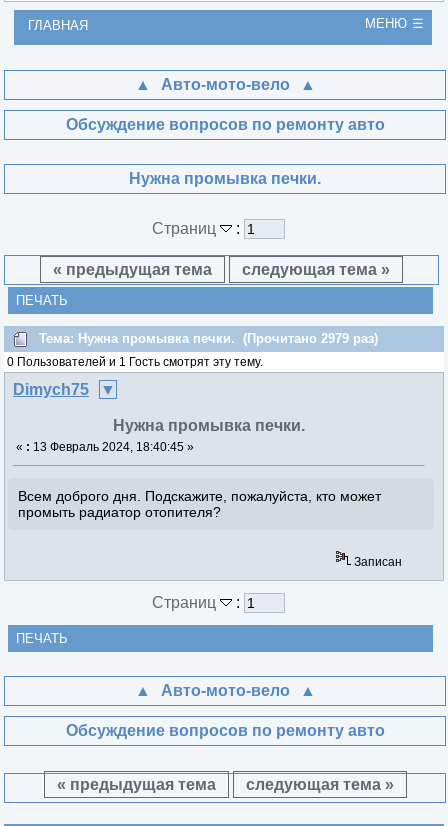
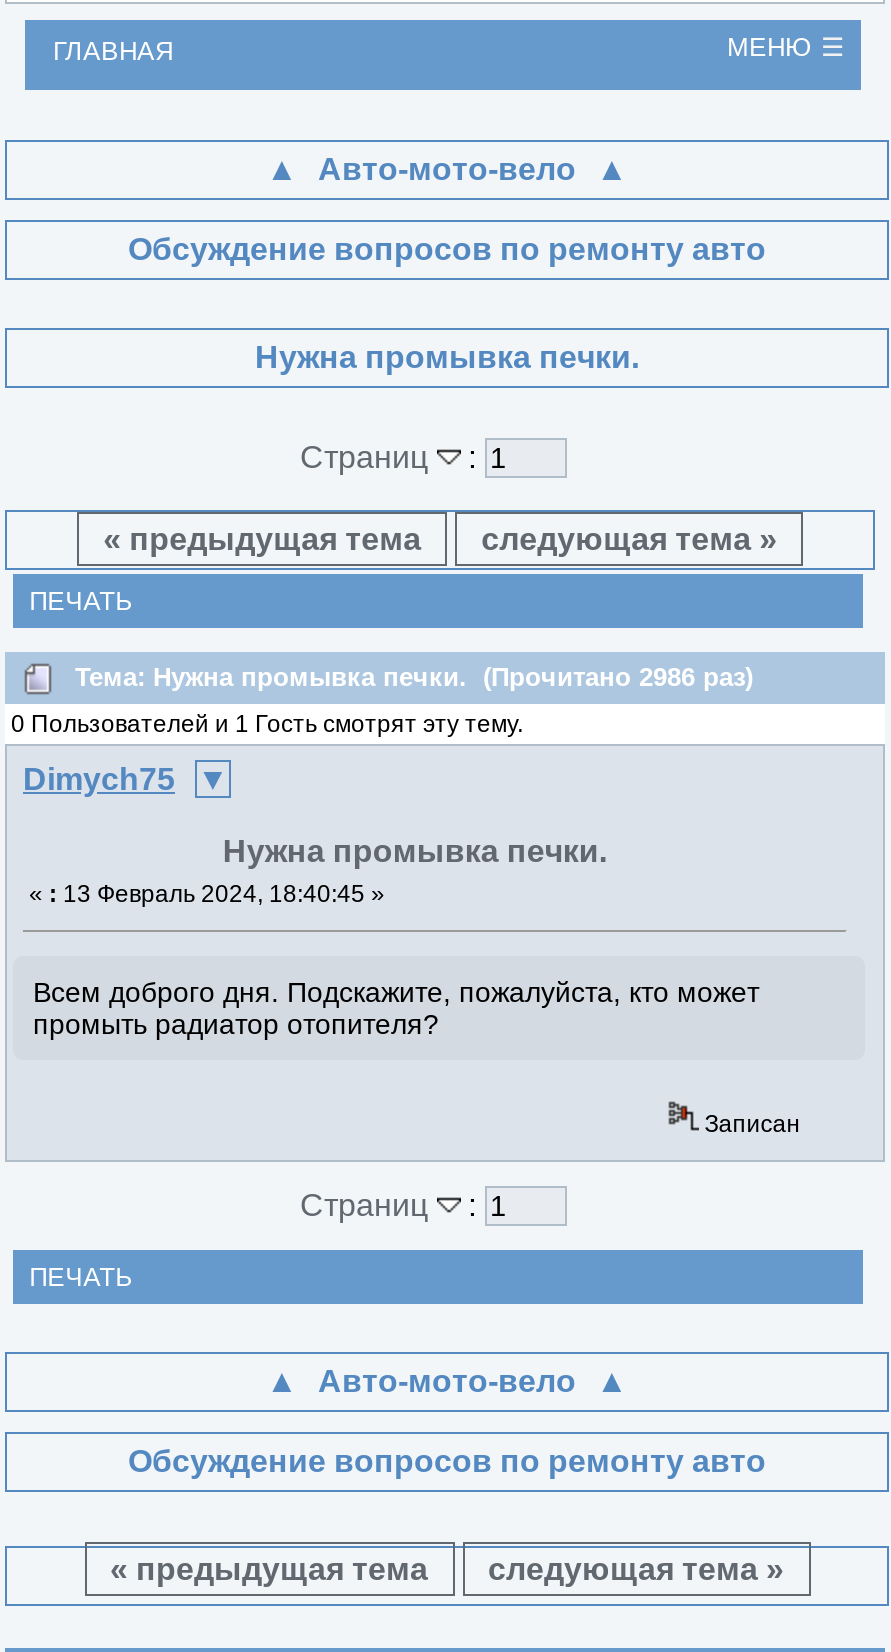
- Тема: Нужна промывка печки. (Прочитано 2979 раз)
+ Тема: Нужна промывка печки. (Прочитано 2986 раз)
